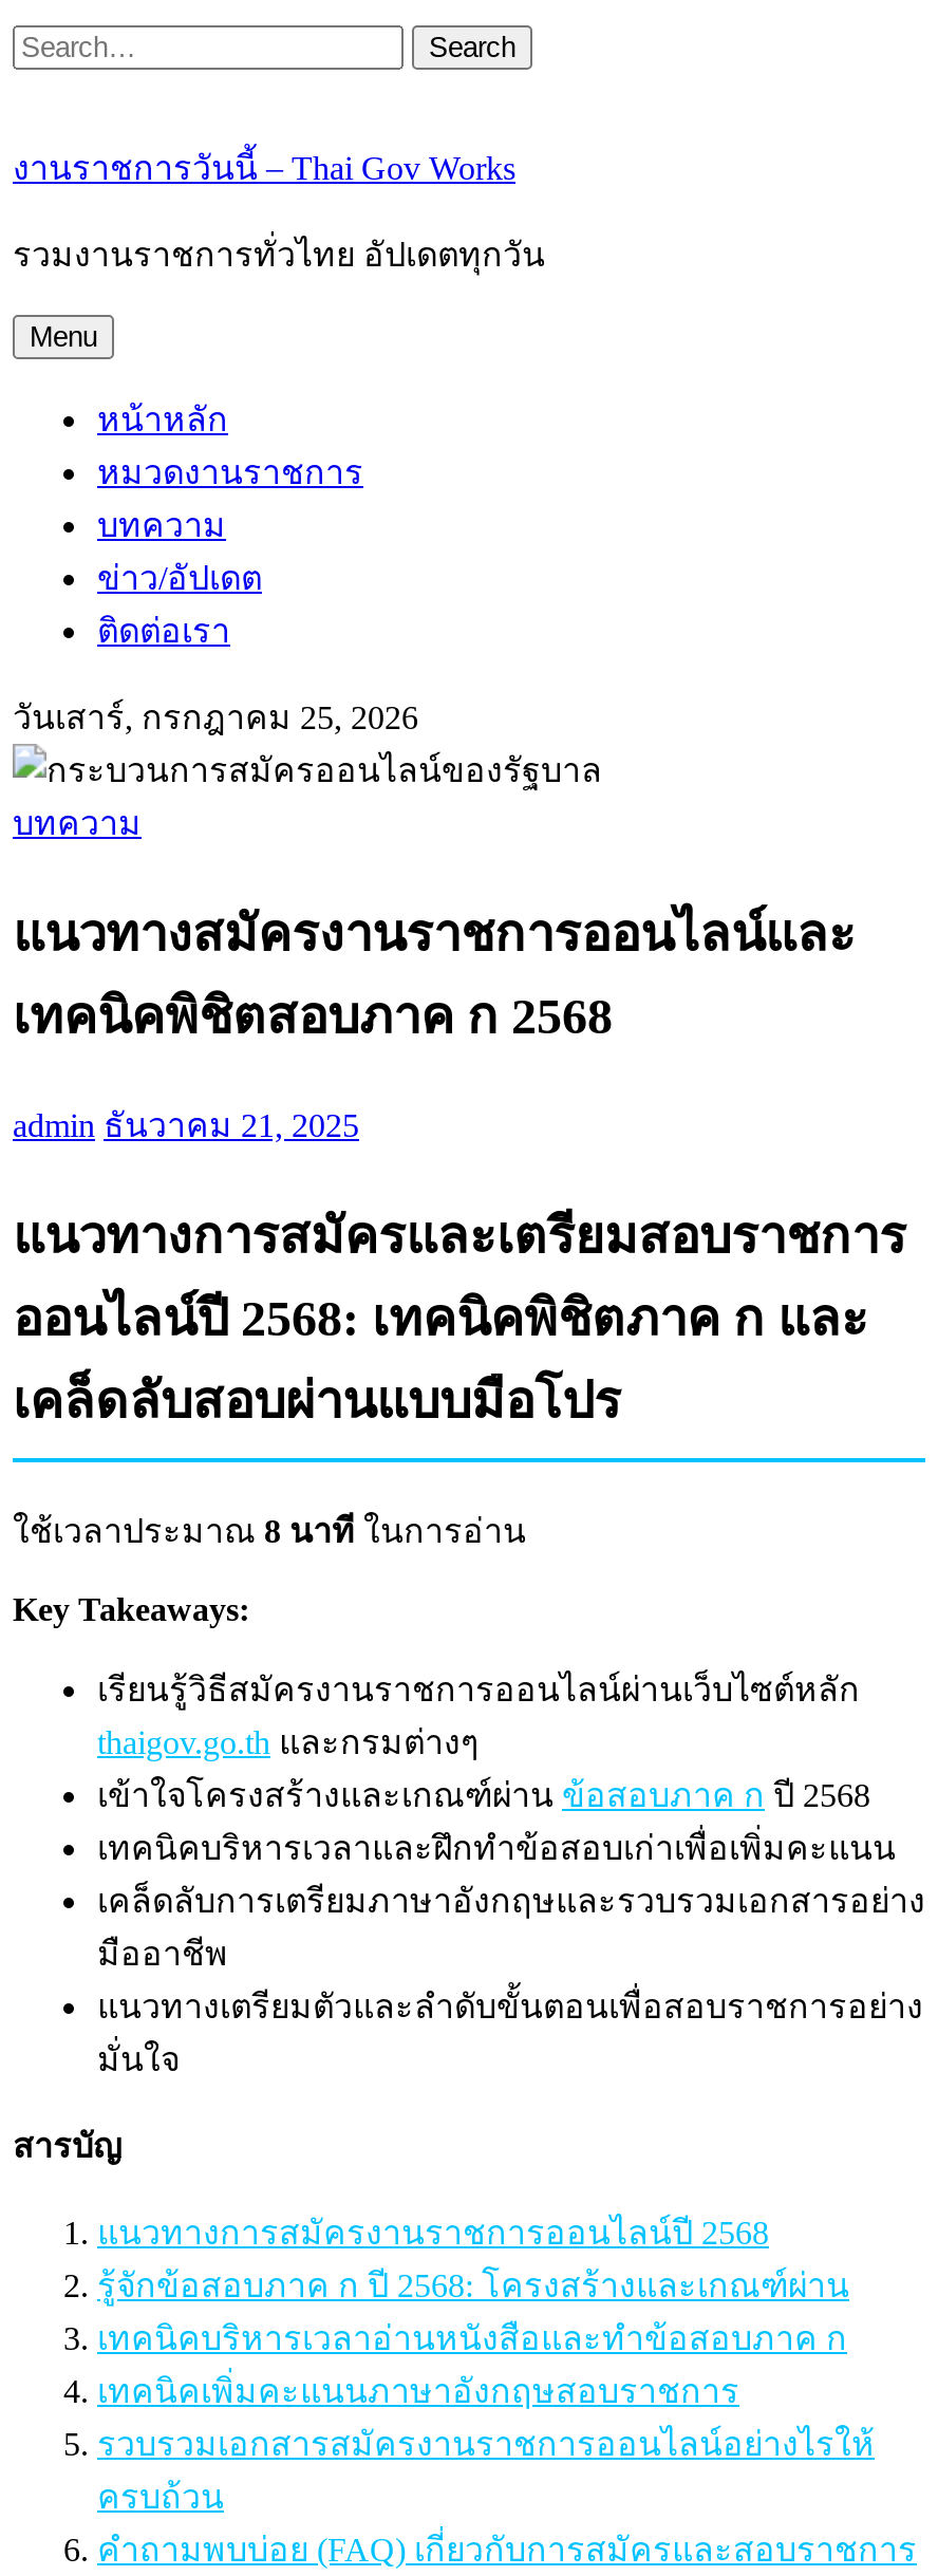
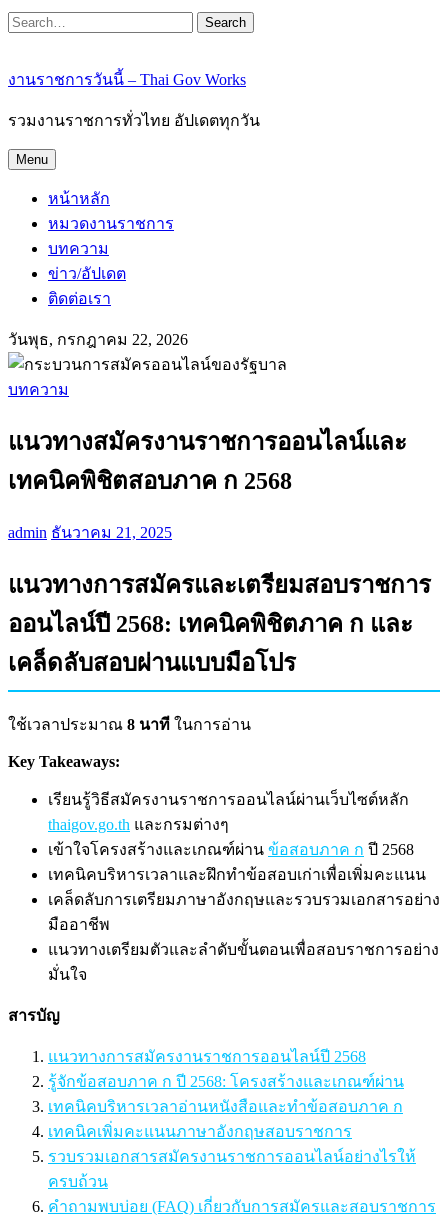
- วันเสาร์, กรกฎาคม 25, 2026
+ วันพุธ, กรกฎาคม 22, 2026
